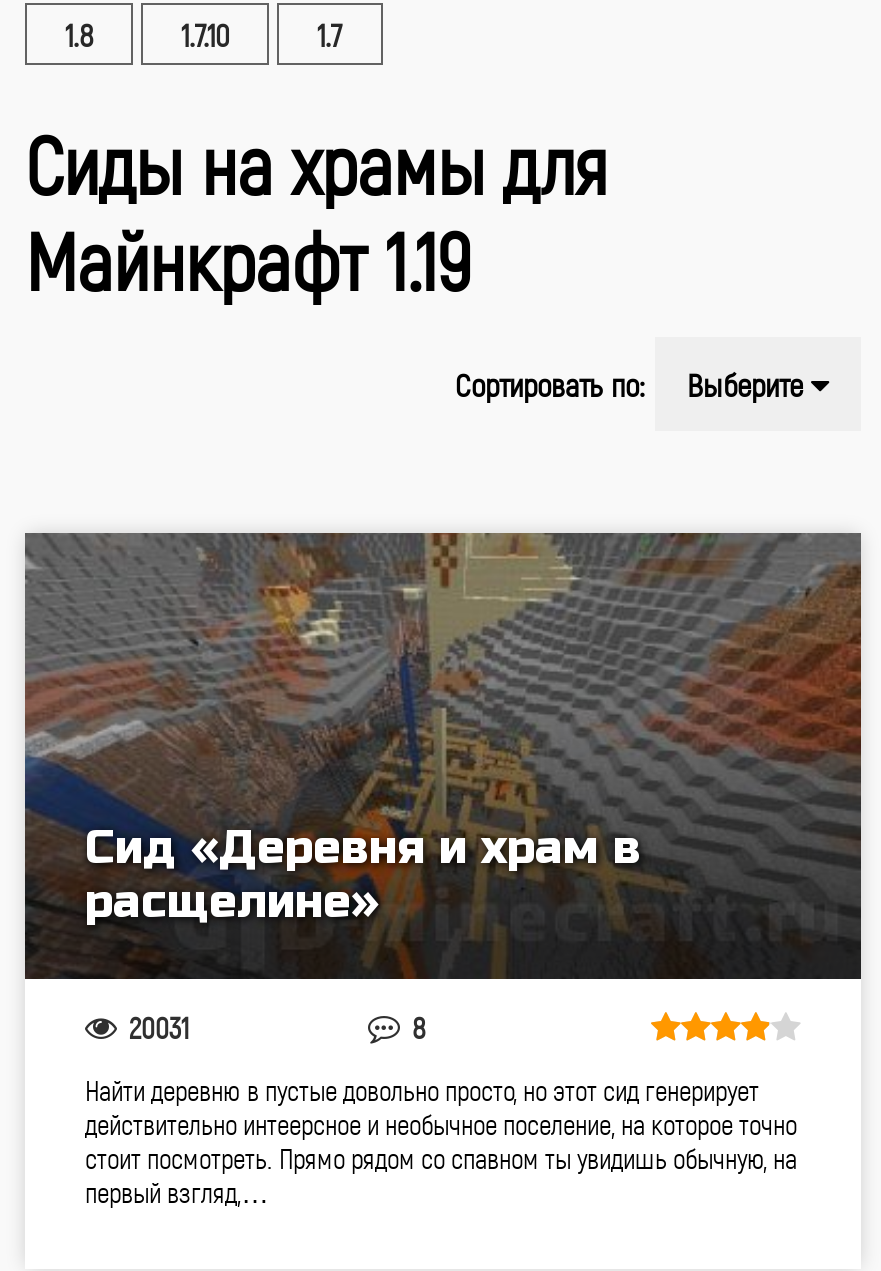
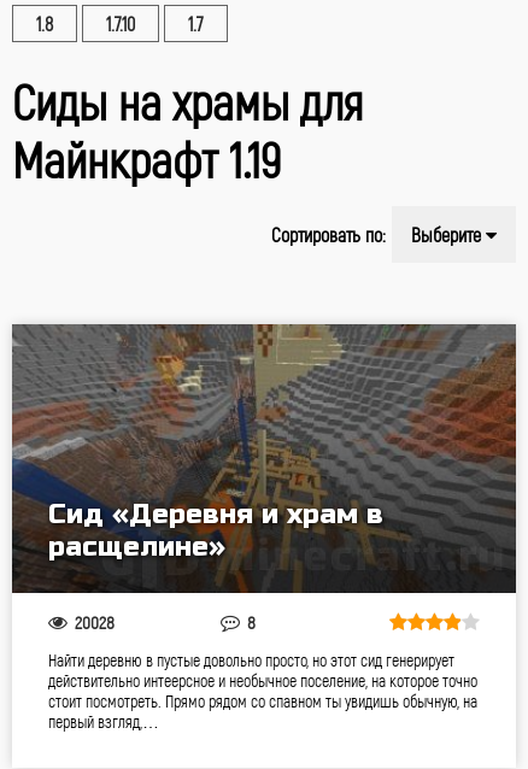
- 20031
+ 20028
